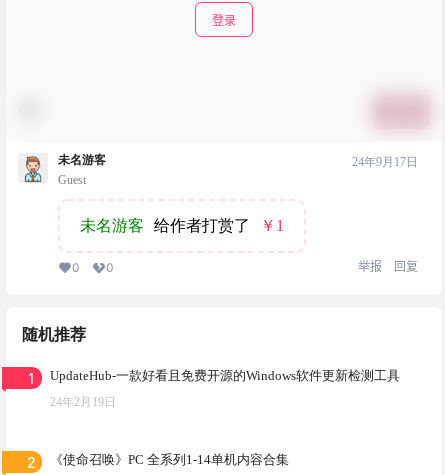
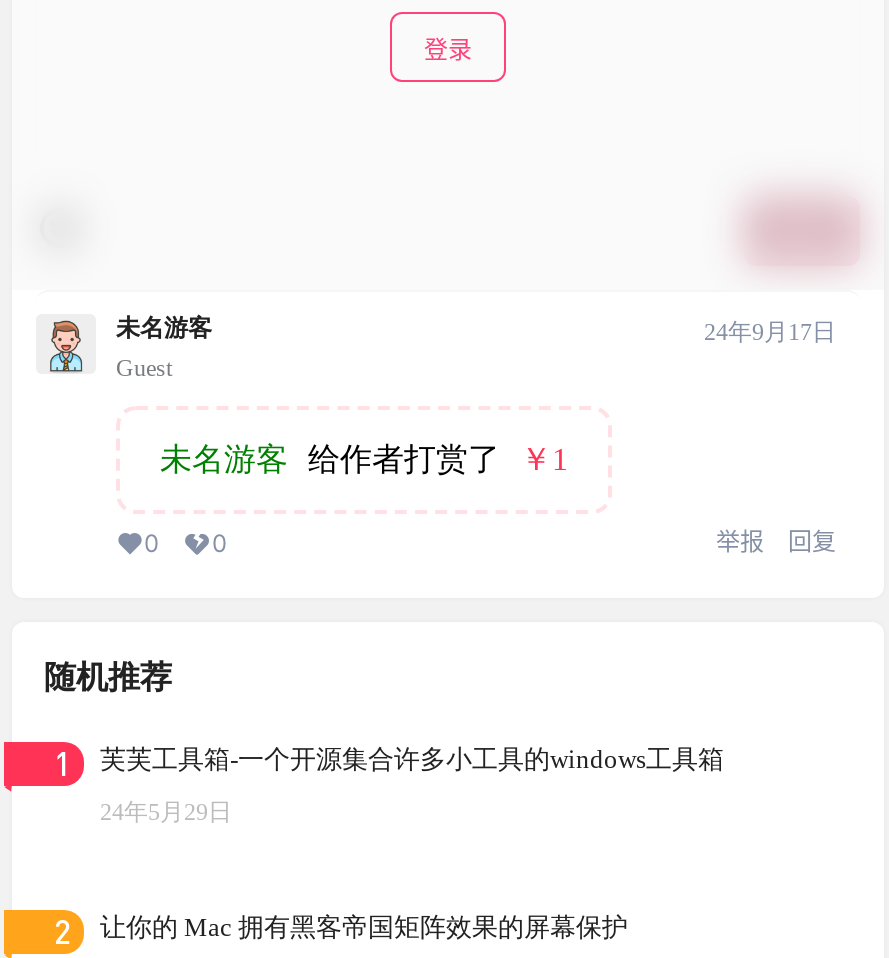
- UpdateHub-一款好看且免费开源的Windows软件更新检测工具
+ 芙芙工具箱-一个开源集合许多小工具的windows工具箱

- 24年2月19日
+ 24年5月29日

- 《使命召唤》PC 全系列1-14单机内容合集
+ 让你的 Mac 拥有黑客帝国矩阵效果的屏幕保护
